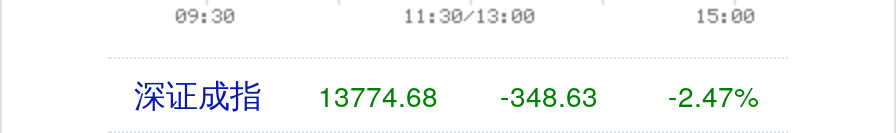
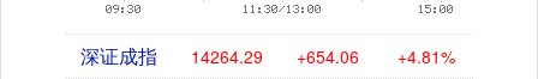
- 13774.68
+ 14264.29

- -348.63
+ +654.06

- -2.47%
+ +4.81%
